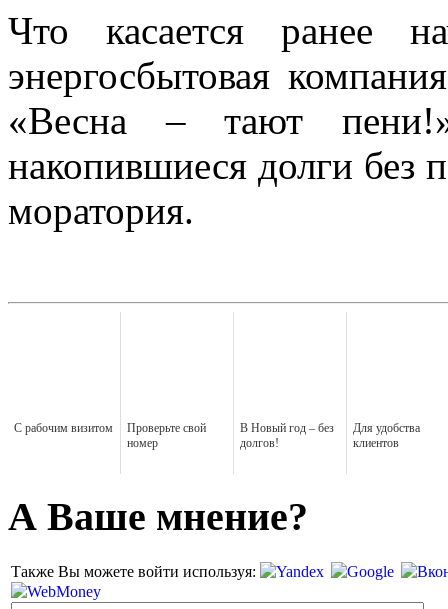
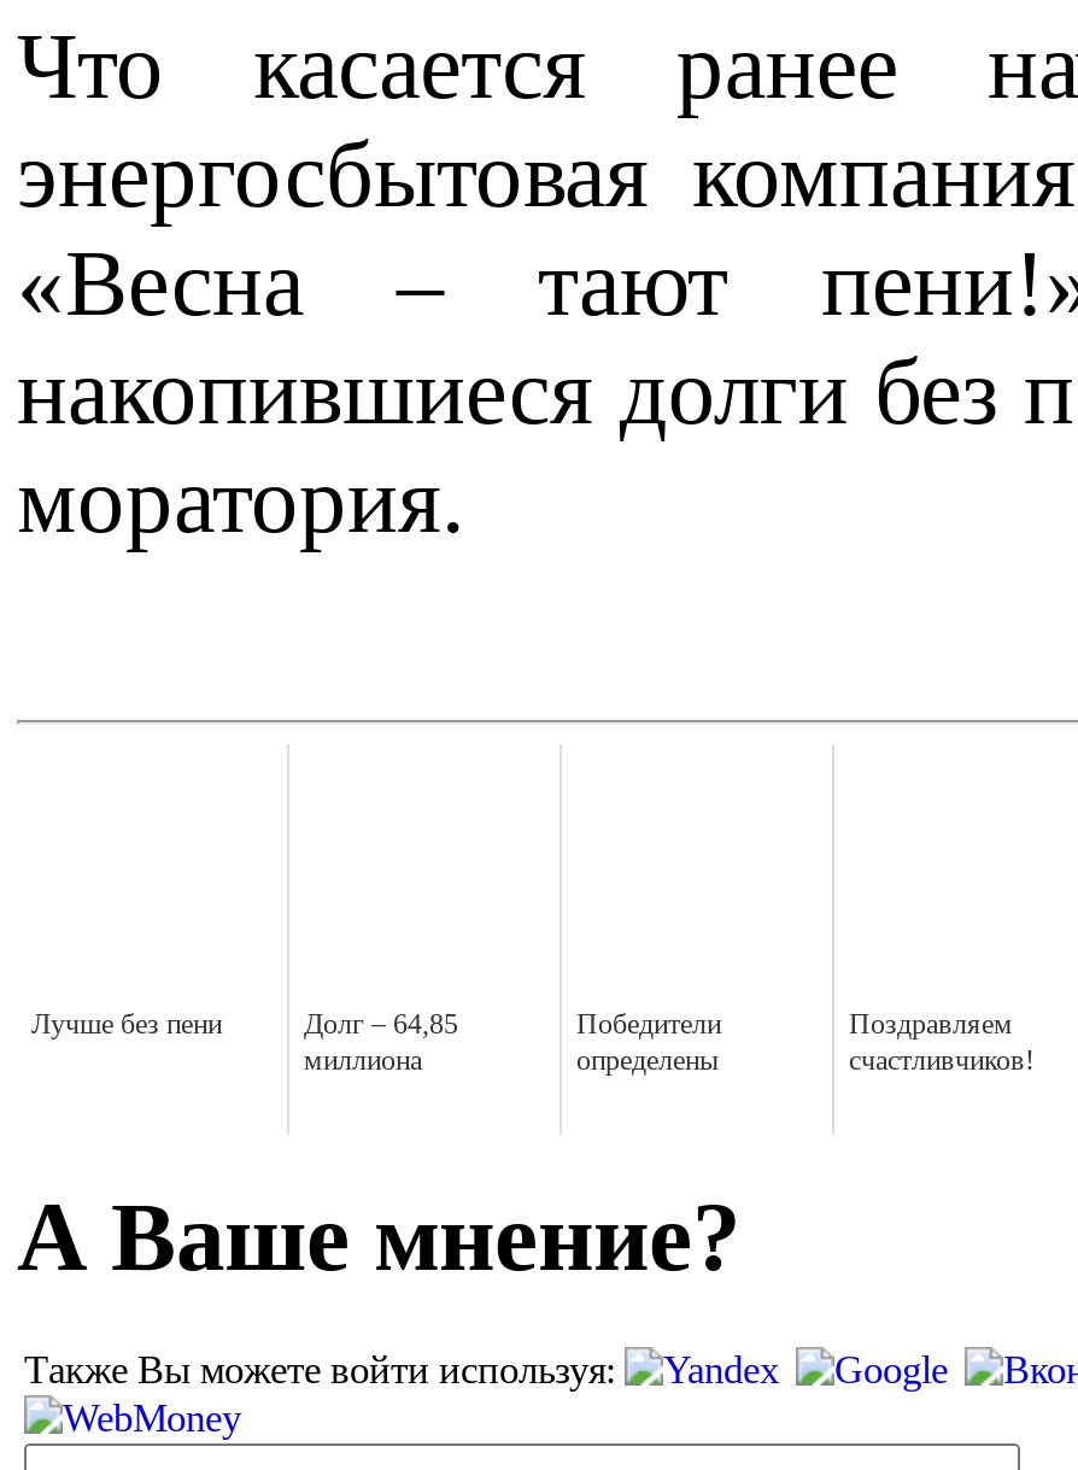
- С рабочим визитом
- Проверьте свой
- номер
+ Лучше без пени
+ Долг – 64,85
+ миллиона

- В Новый год – без
- долгов!
+ Победители
+ определены

- Для удобства
- клиентов
+ Поздравляем
+ счастливчиков!
